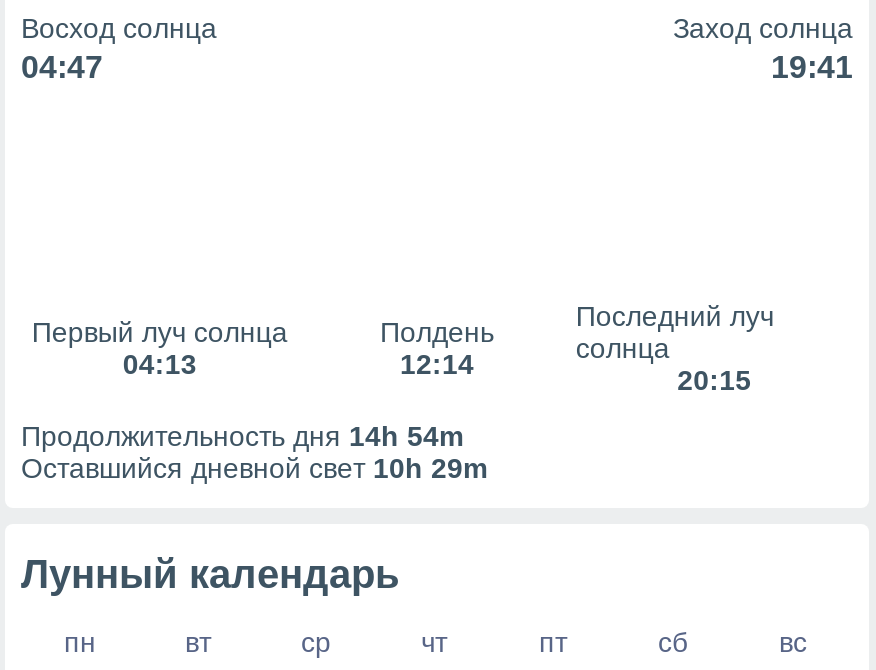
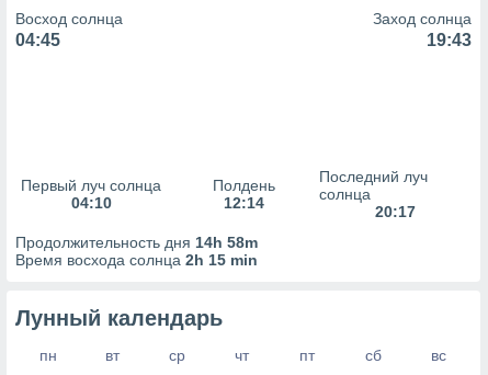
- 04:47
+ 04:45

- 19:41
+ 19:43

- 04:13
+ 04:10

- 20:15
+ 20:17

- Продолжительность дня 14h 54m
- Оставшийся дневной свет 10h 29m
+ Продолжительность дня 14h 58m
+ Время восхода солнца 2h 15 min
